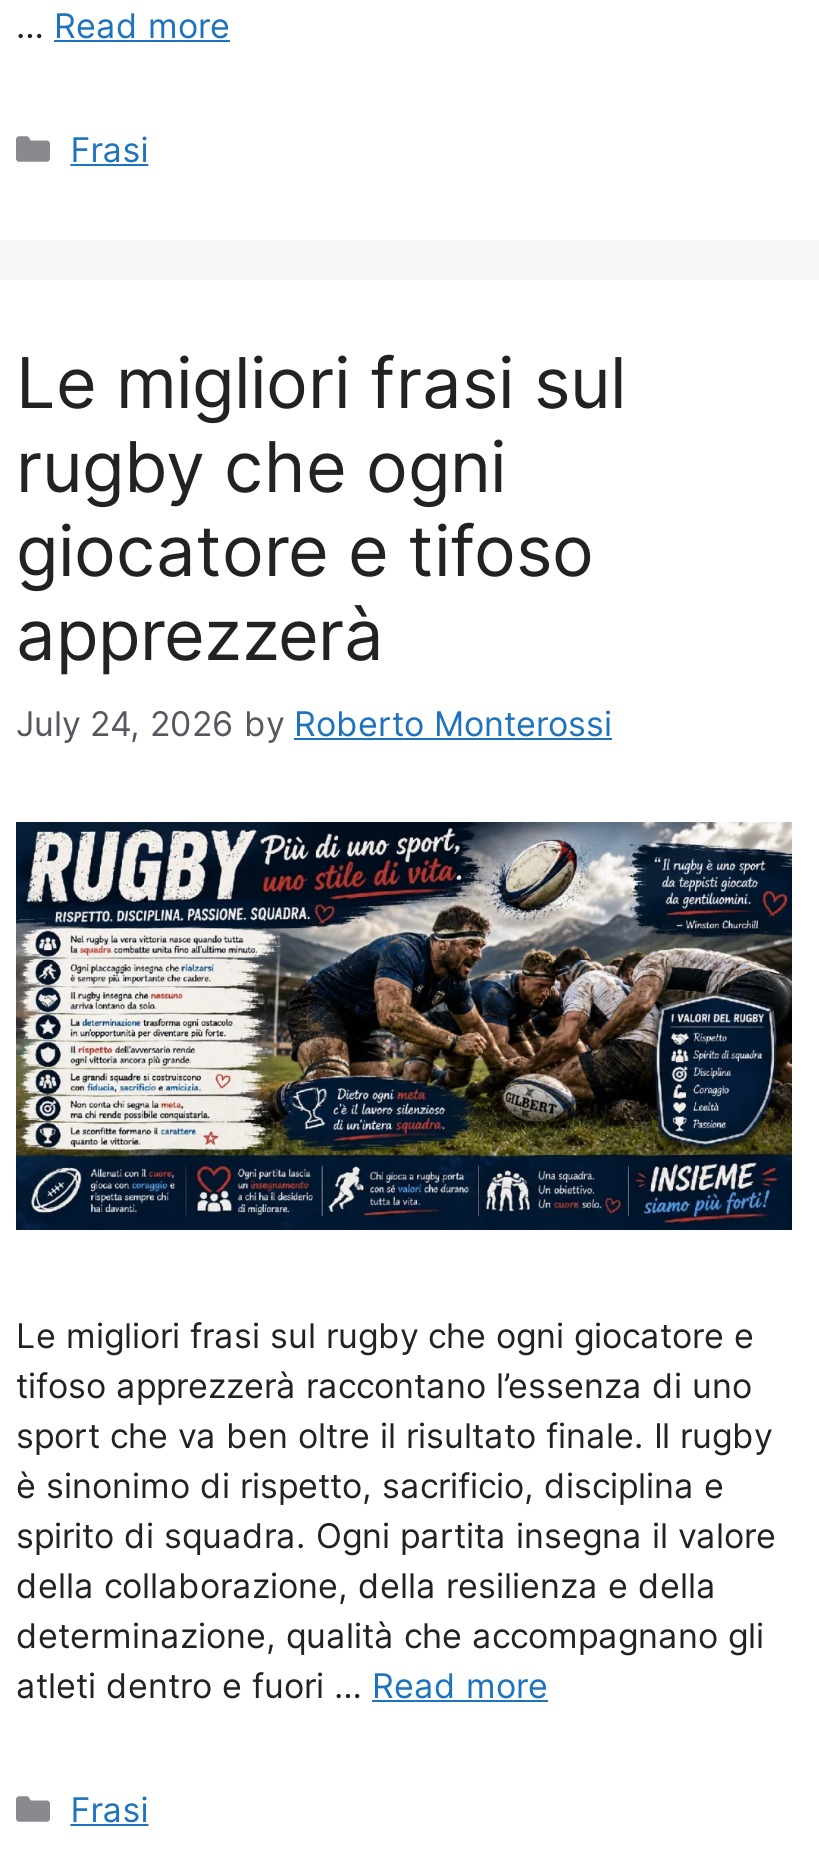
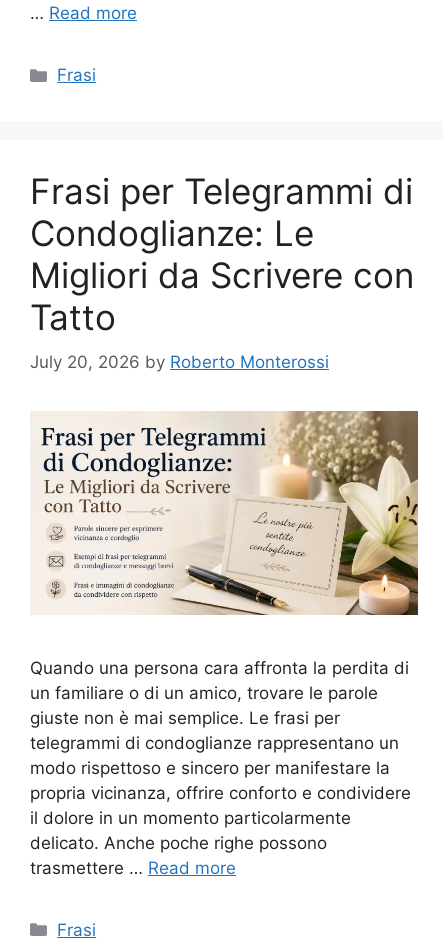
- Le migliori frasi sul
- rugby che ogni
- giocatore e tifoso
- apprezzerà
- July 24, 2026 by Roberto Monterossi
+ Frasi per Telegrammi di
+ Condoglianze: Le
+ Migliori da Scrivere con
+ Tatto
+ July 20, 2026 by Roberto Monterossi

- [image]
+ [image]

- Le migliori frasi sul rugby che ogni giocatore e
- tifoso apprezzerà raccontano l’essenza di uno
- sport che va ben oltre il risultato finale. Il rugby
- è sinonimo di rispetto, sacrificio, disciplina e
- spirito di squadra. Ogni partita insegna il valore
- della collaborazione, della resilienza e della
- determinazione, qualità che accompagnano gli
- atleti dentro e fuori … Read more
+ Quando una persona cara affronta la perdita di
+ un familiare o di un amico, trovare le parole
+ giuste non è mai semplice. Le frasi per
+ telegrammi di condoglianze rappresentano un
+ modo rispettoso e sincero per manifestare la
+ propria vicinanza, offrire conforto e condividere
+ il dolore in un momento particolarmente
+ delicato. Anche poche righe possono
+ trasmettere … Read more
